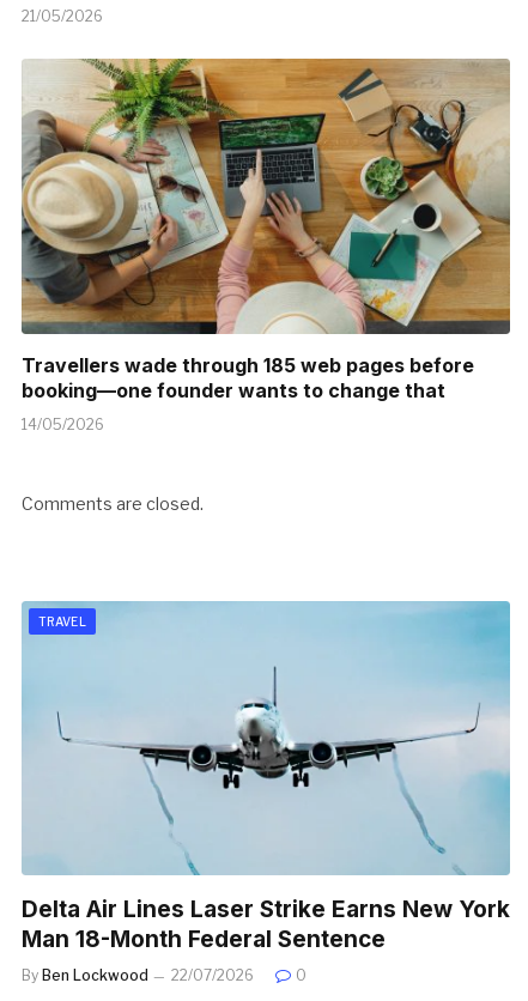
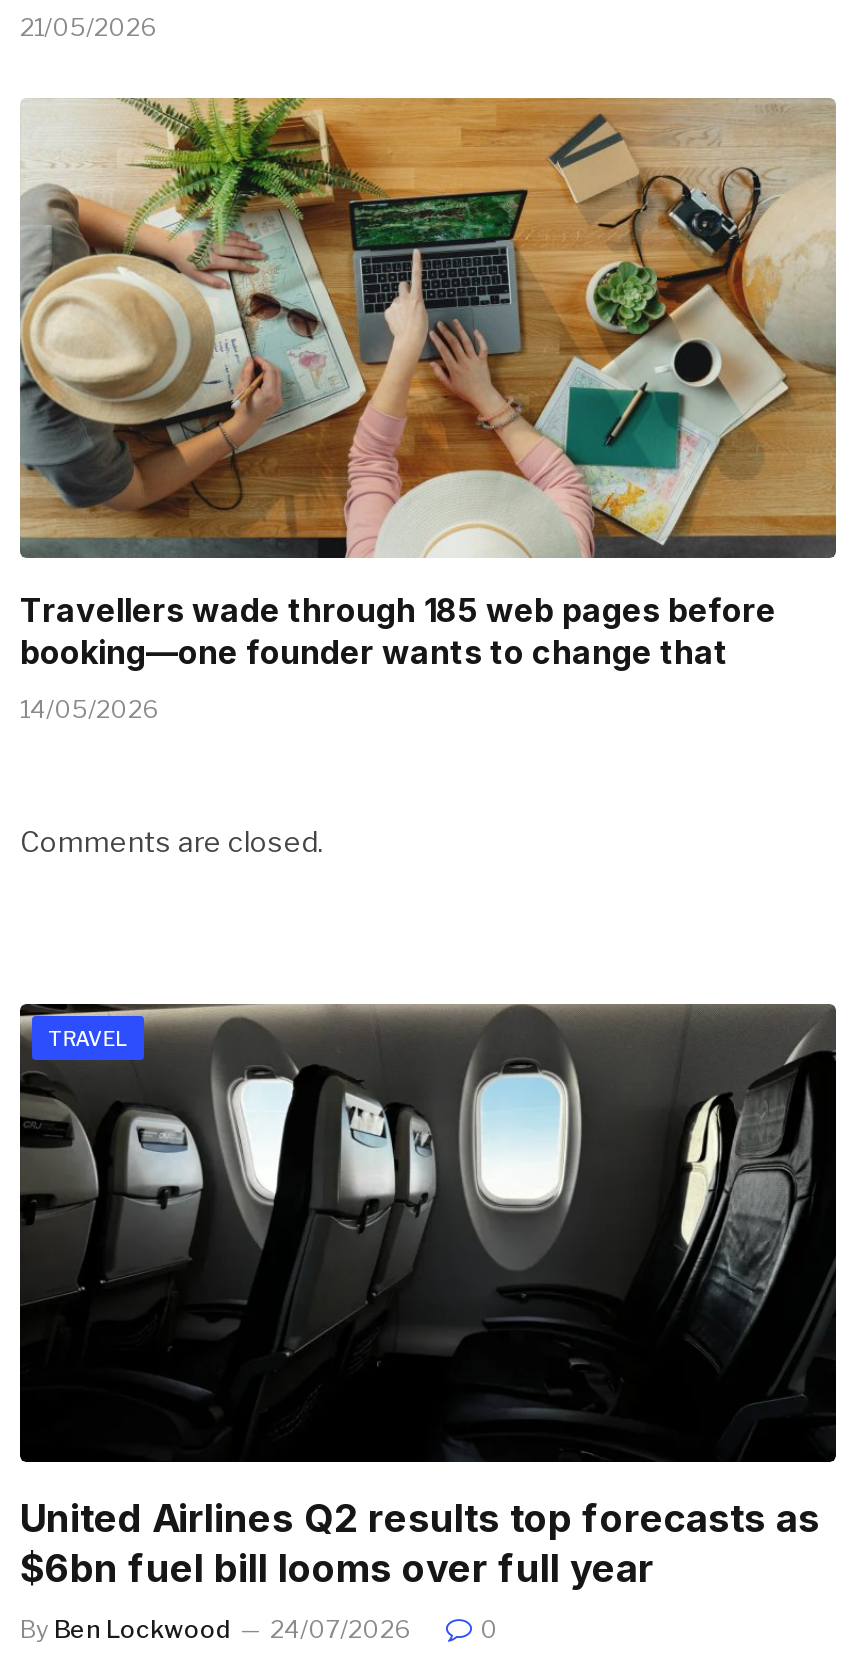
- [image]
- Delta Air Lines Laser Strike Earns New York
- Man 18-Month Federal Sentence
+ [image]
+ United Airlines Q2 results top forecasts as
+ $6bn fuel bill looms over full year

- By Ben Lockwood 22/07/2026
+ By Ben Lockwood 24/07/2026
